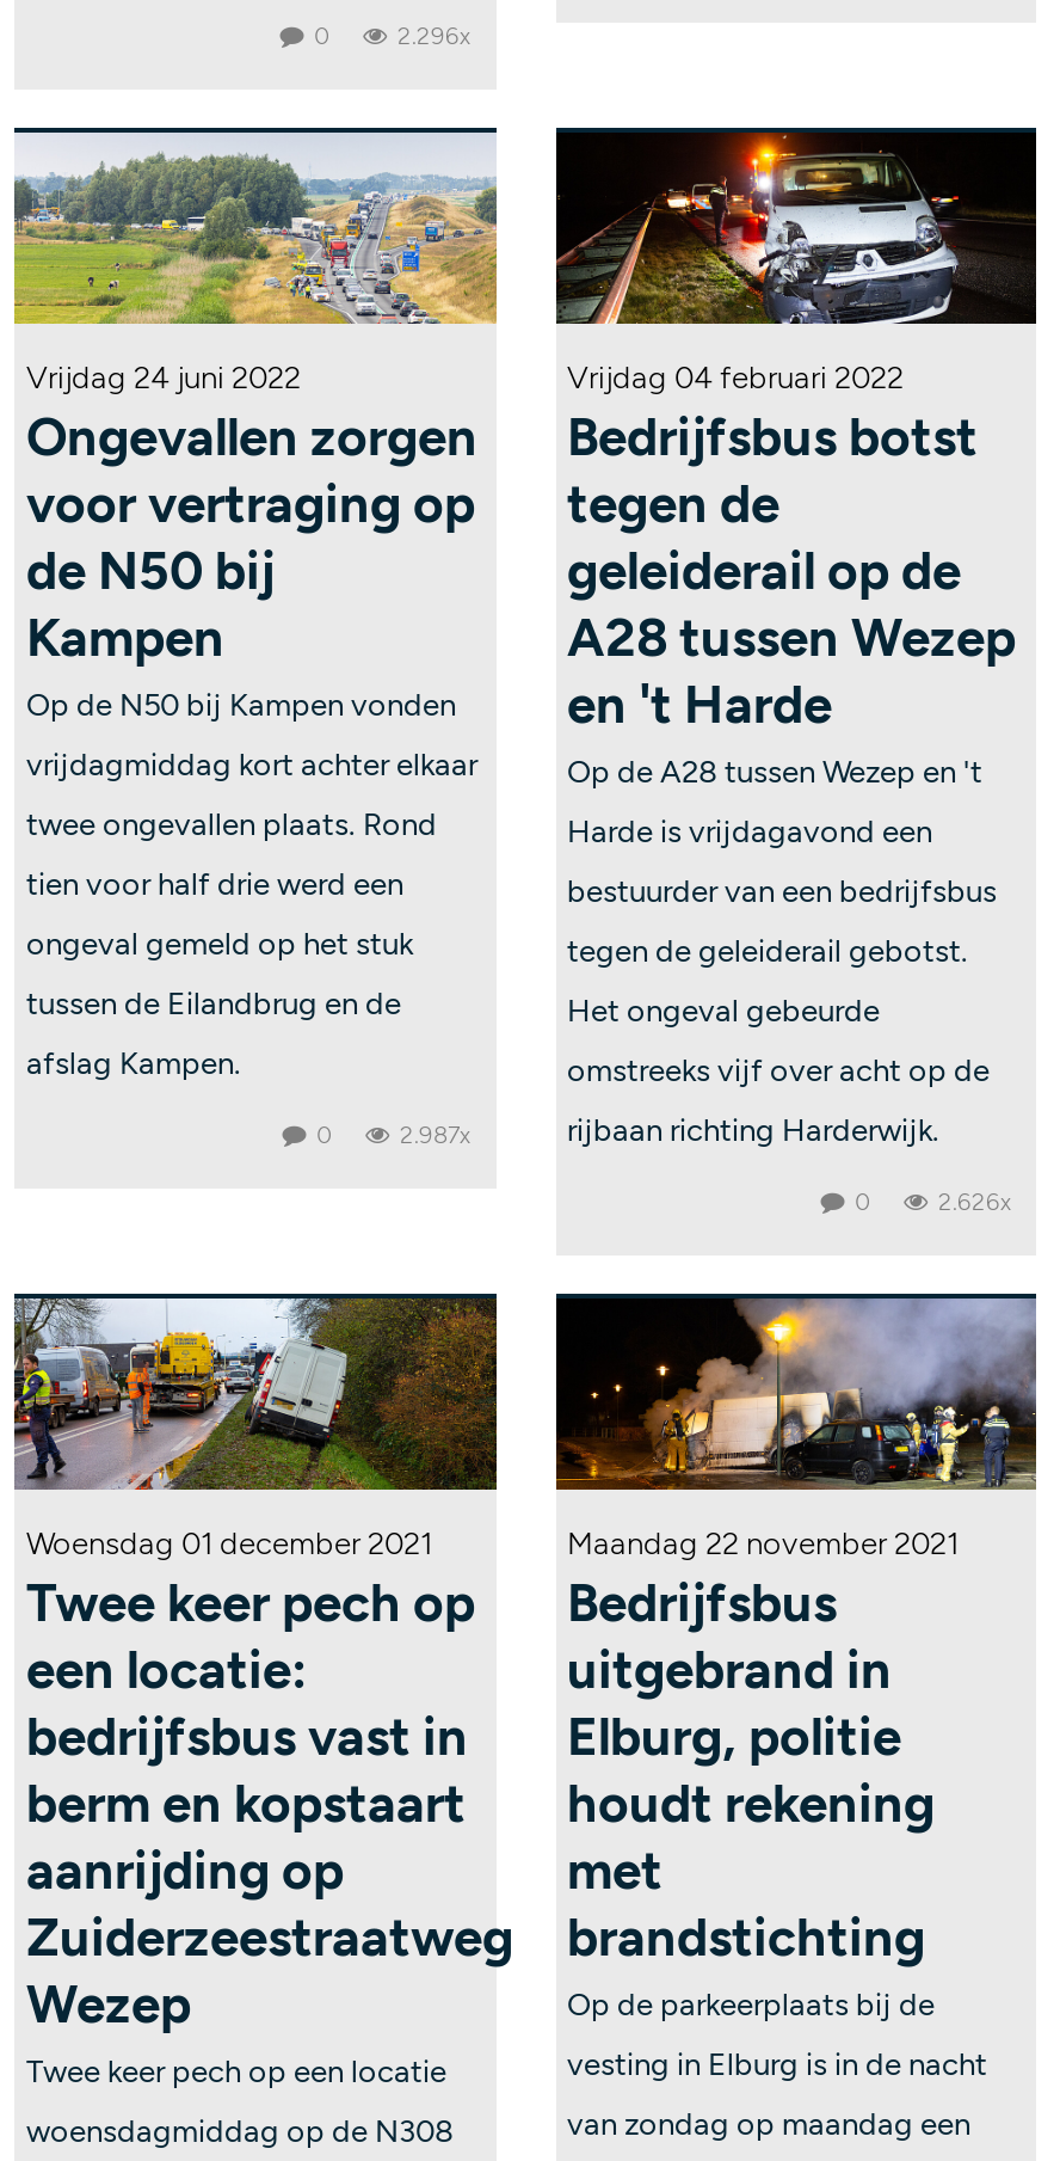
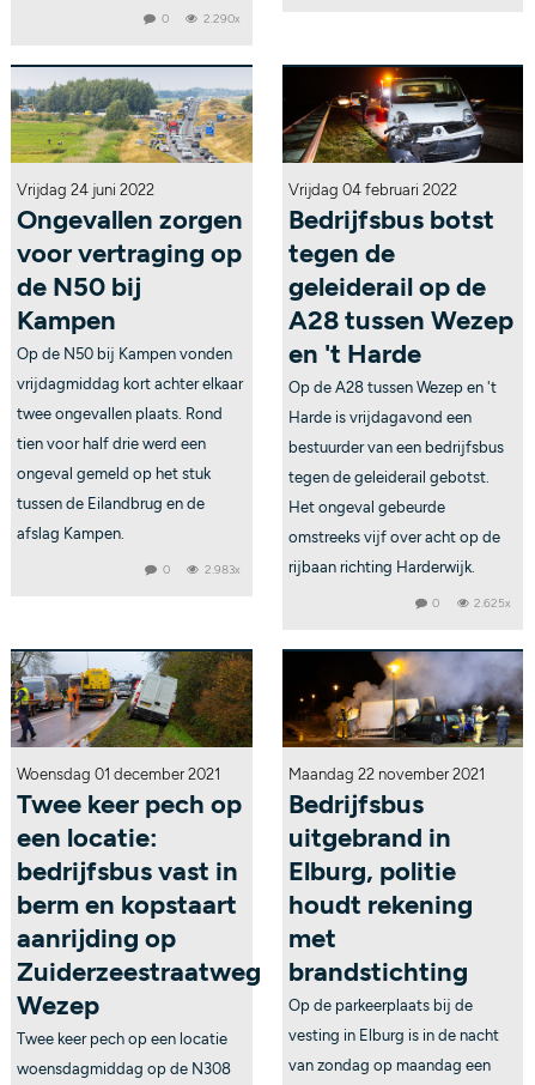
- 0 2.296x
+ 0 2.290x

- 0 2.987x
+ 0 2.983x

- 0 2.626x
+ 0 2.625x
